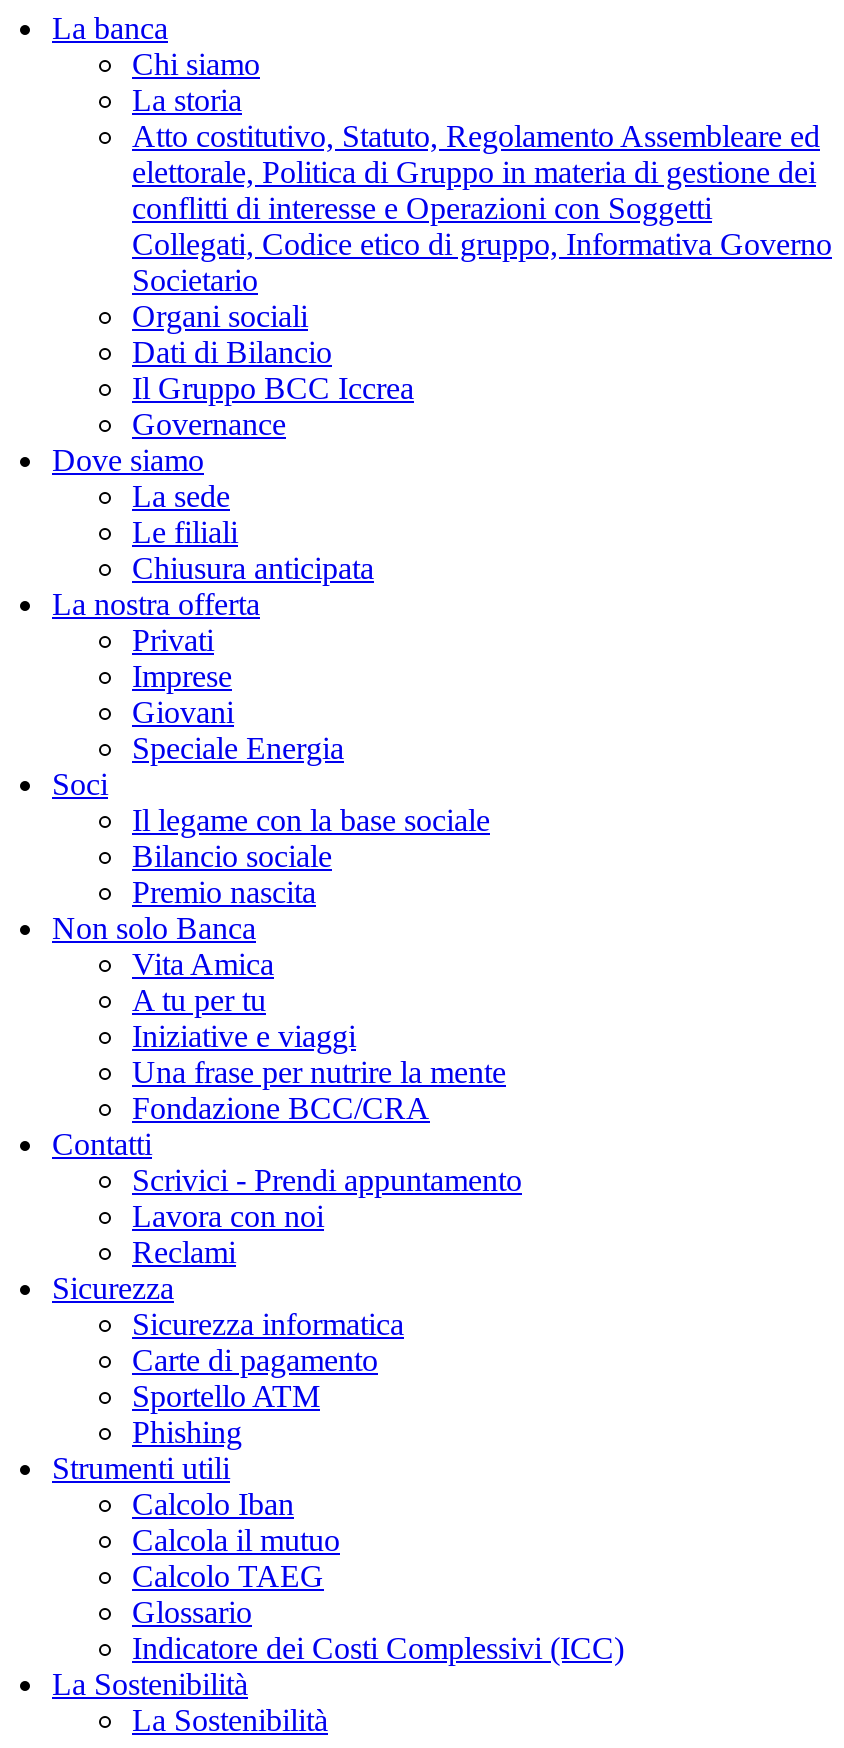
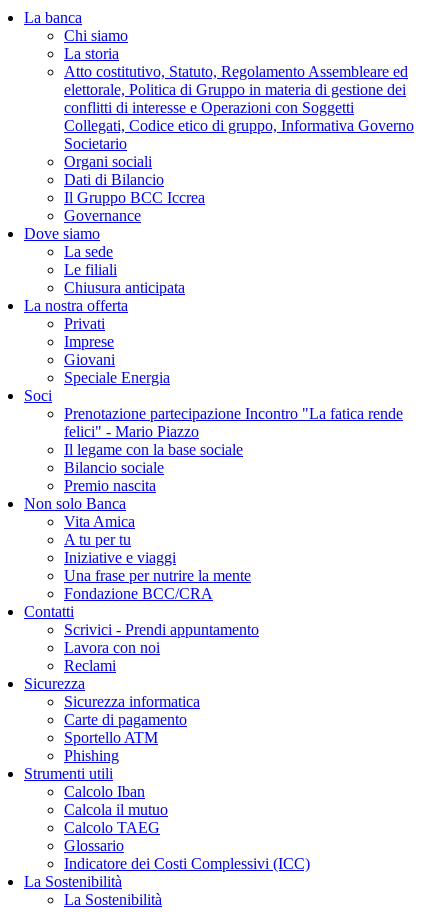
+ Prenotazione partecipazione Incontro "La fatica rende
+ felici" - Mario Piazzo
